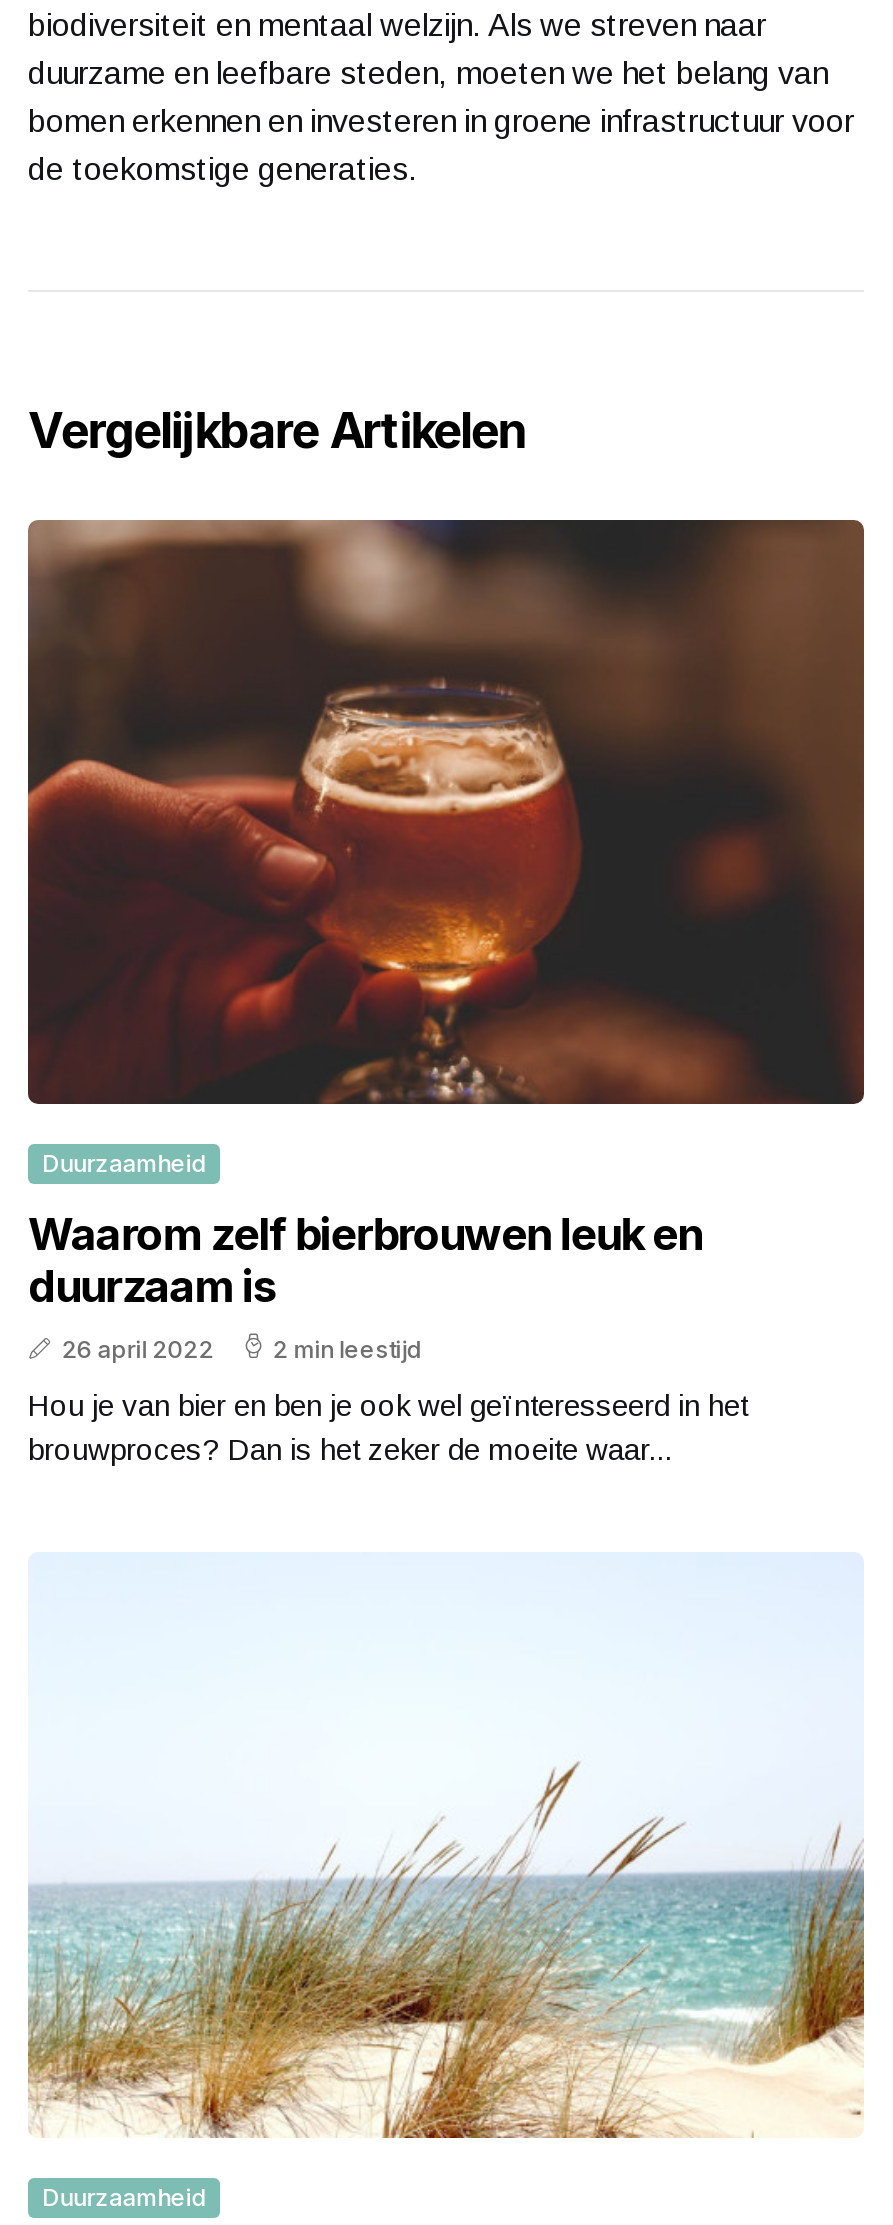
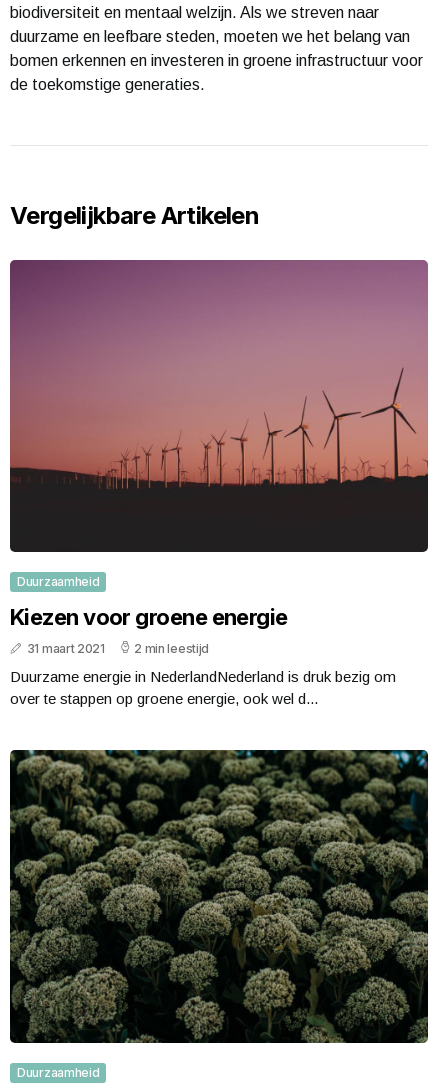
- [image]
+ [image]

- Waarom zelf bierbrouwen leuk en
- duurzaam is
- 26 april 2022
+ Kiezen voor groene energie
+ 31 maart 2021

- Hou je van bier en ben je ook wel geïnteresseerd in het
- brouwproces? Dan is het zeker de moeite waar...
+ Duurzame energie in NederlandNederland is druk bezig om
+ over te stappen op groene energie, ook wel d...

- [image]
+ [image]
